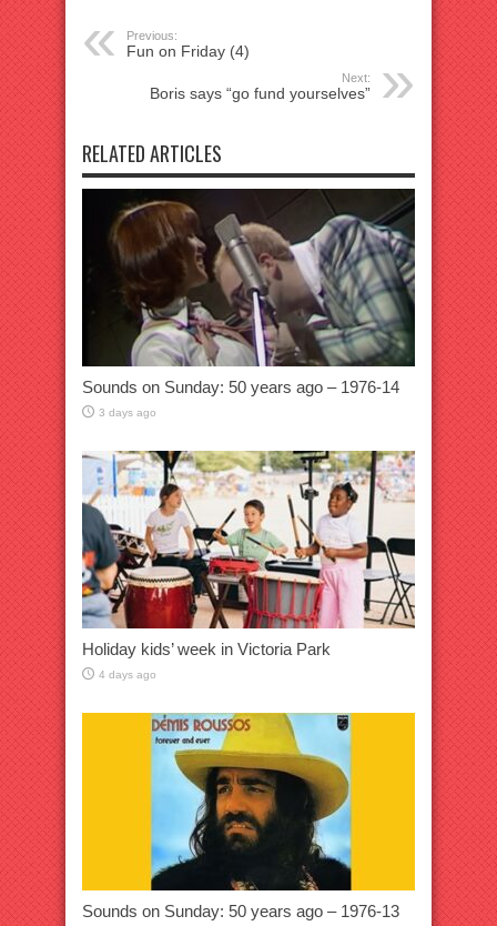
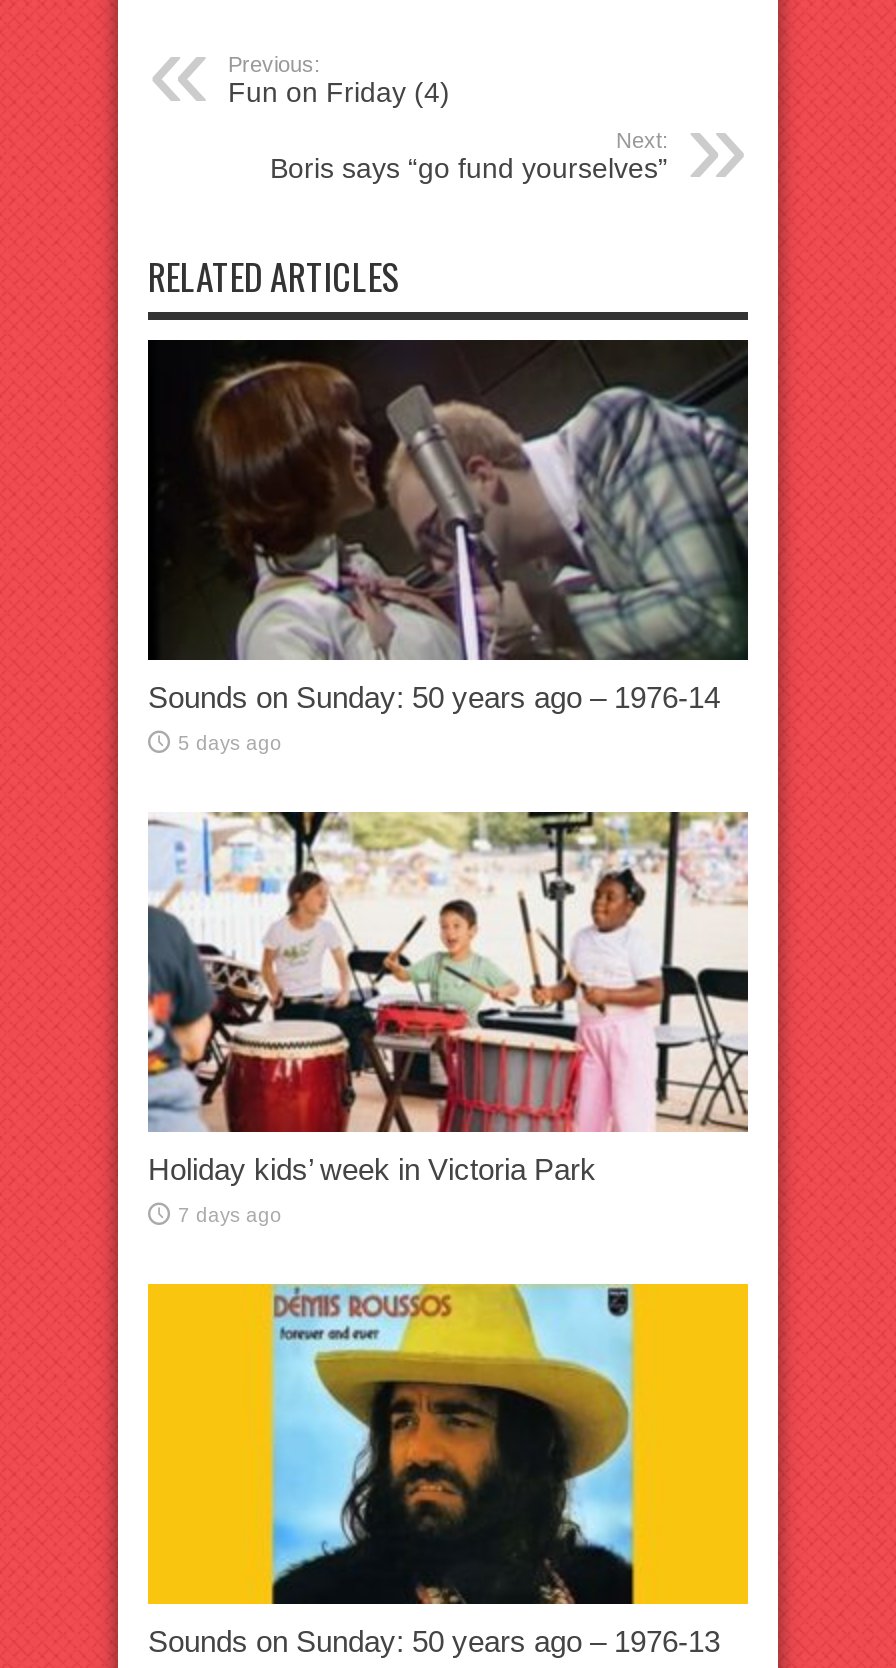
- 3 days ago
+ 5 days ago

- 4 days ago
+ 7 days ago
